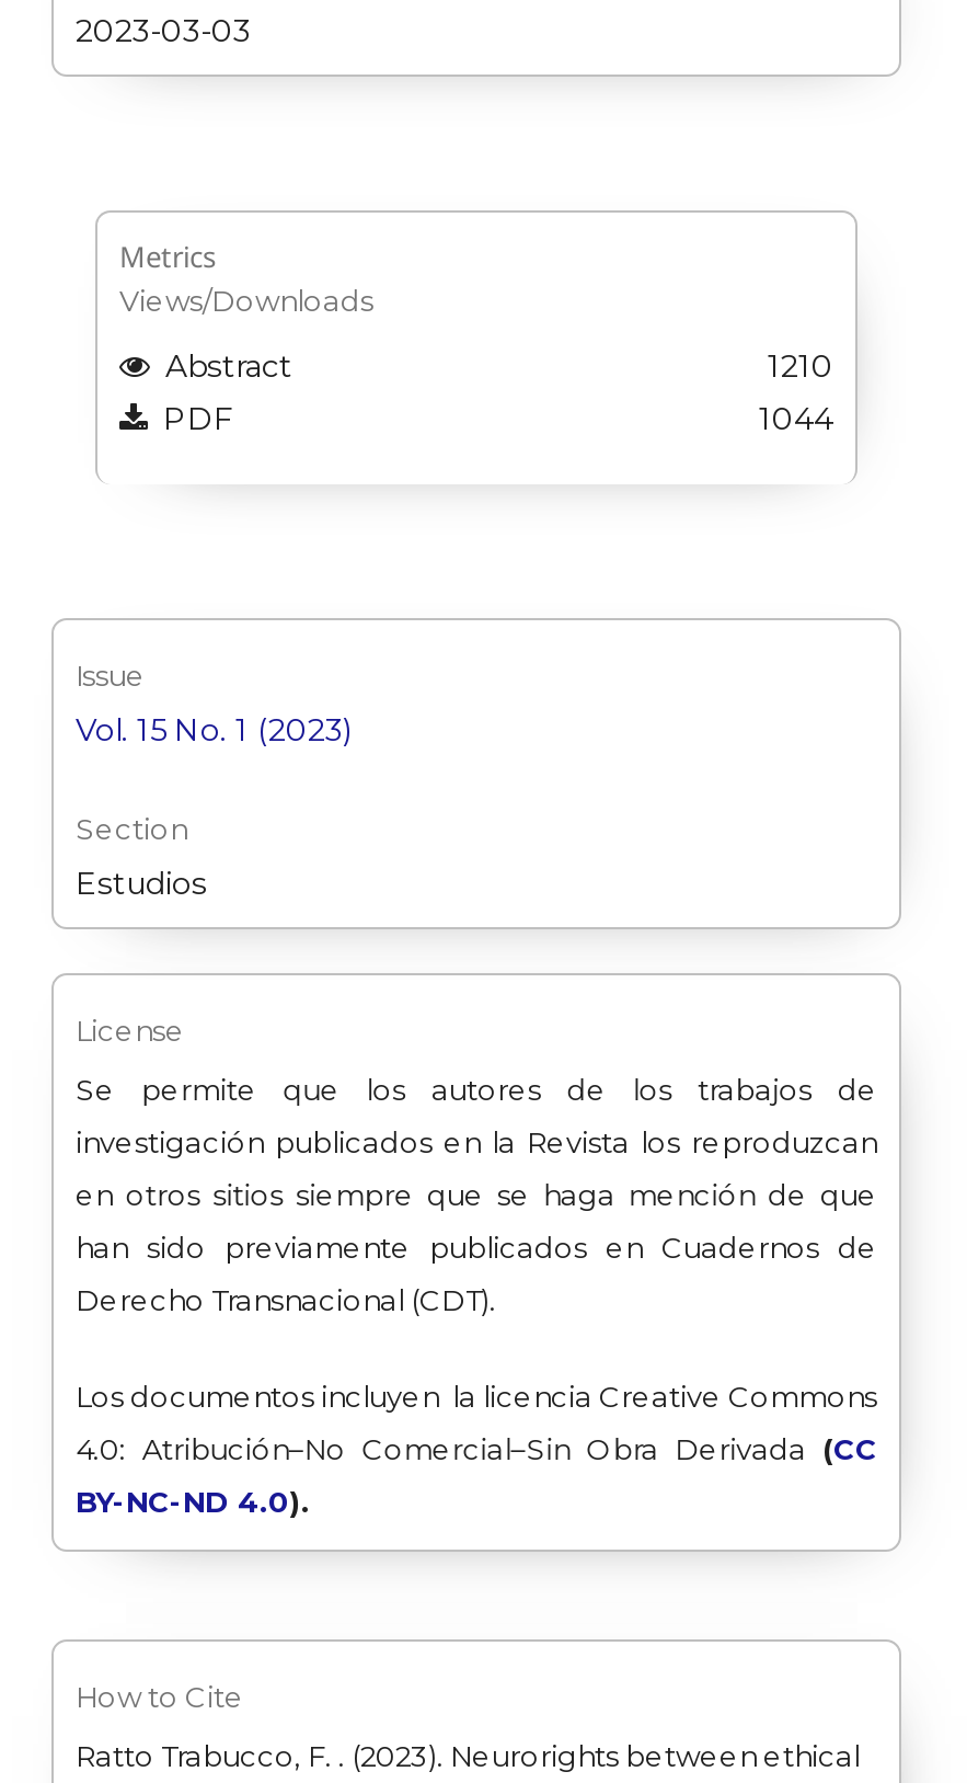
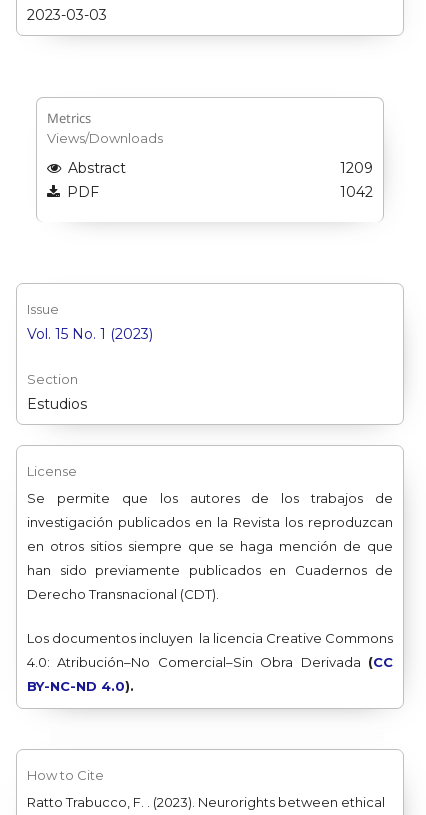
- 1210
+ 1209

- 1044
+ 1042
